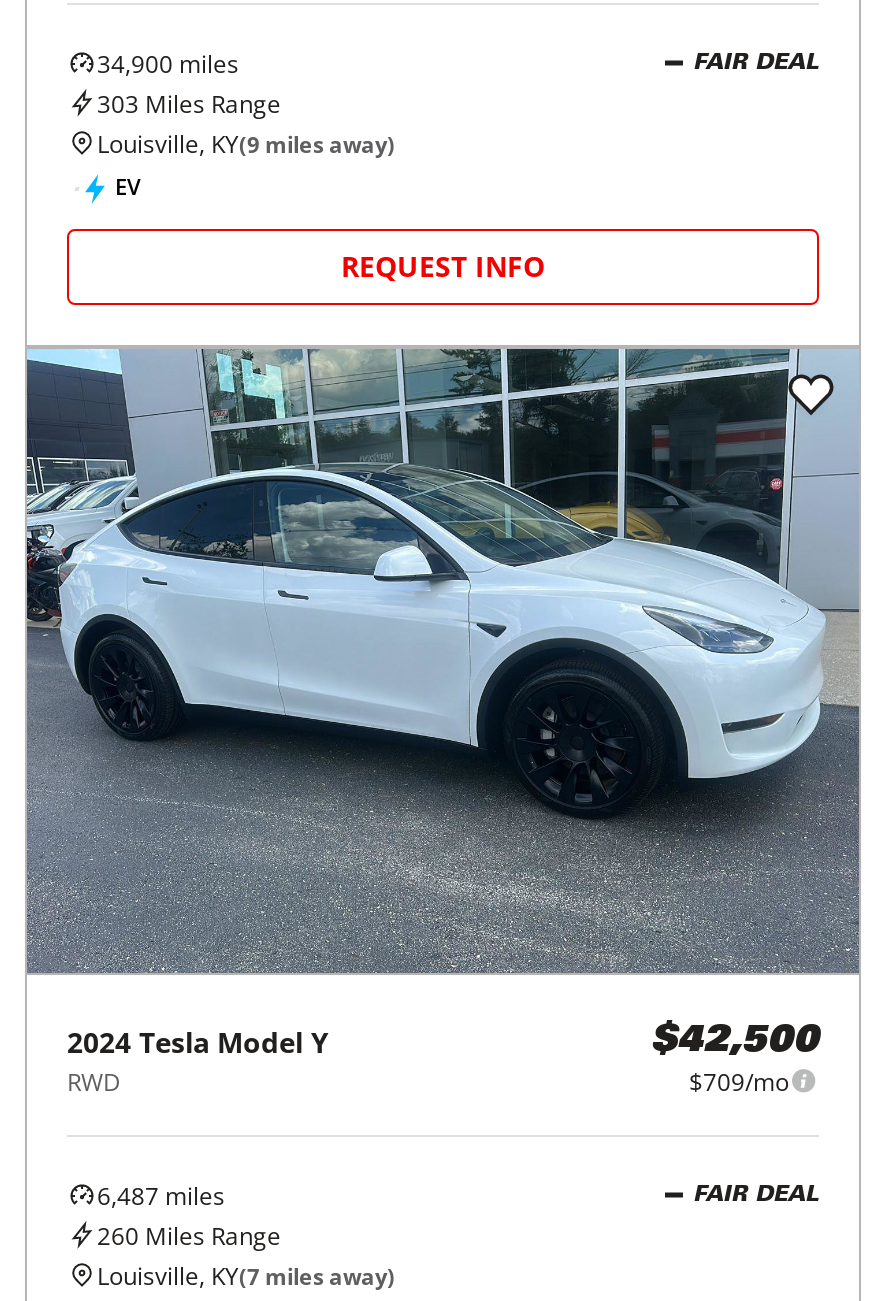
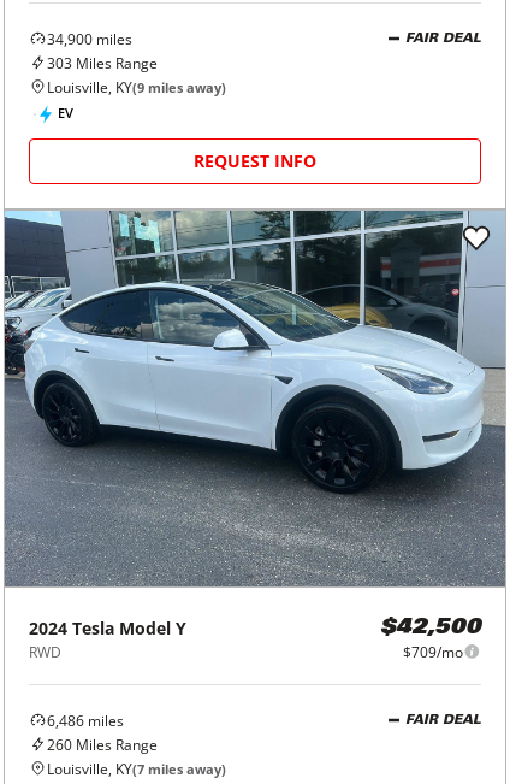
- 6,487 miles
+ 6,486 miles
